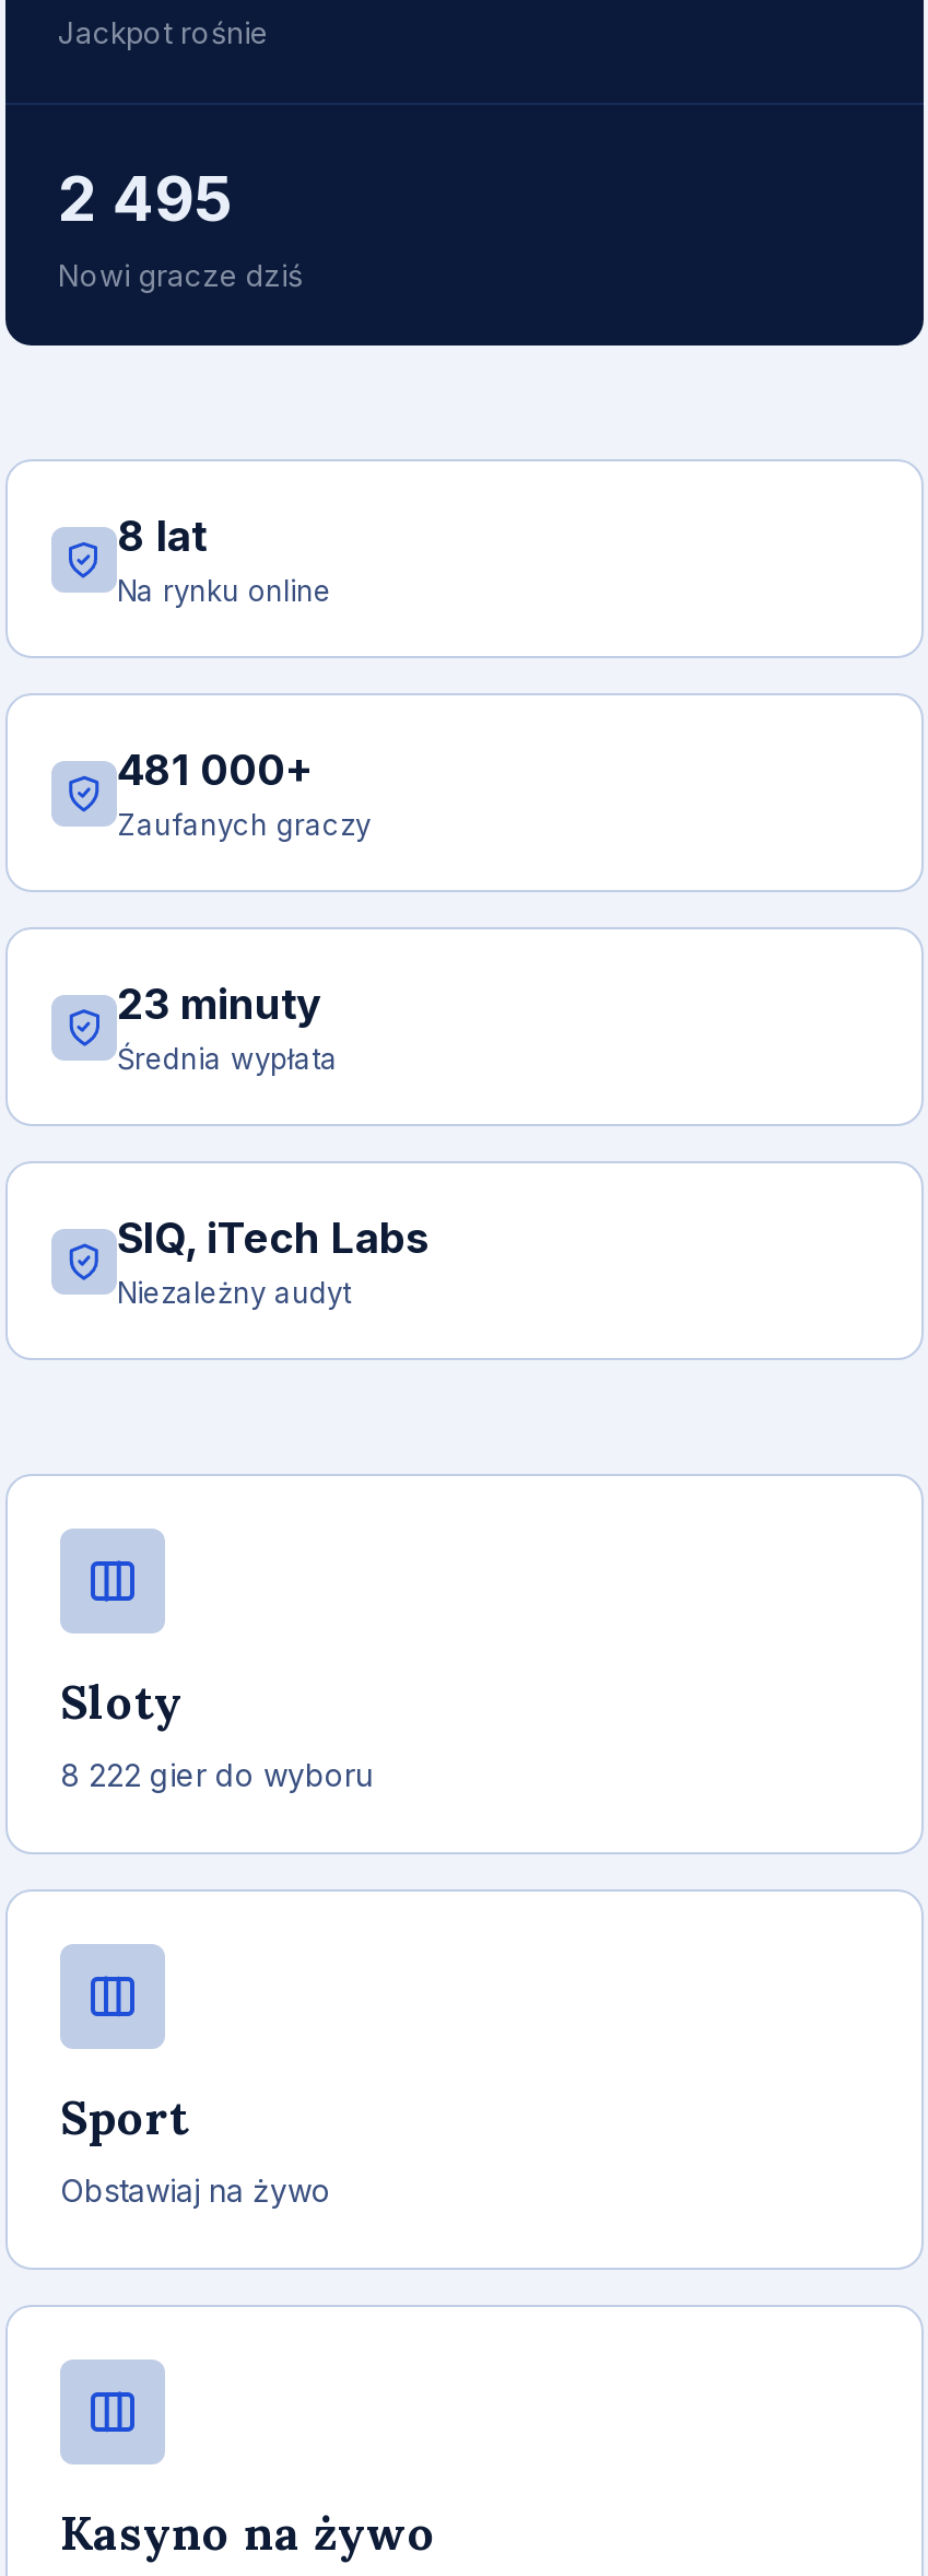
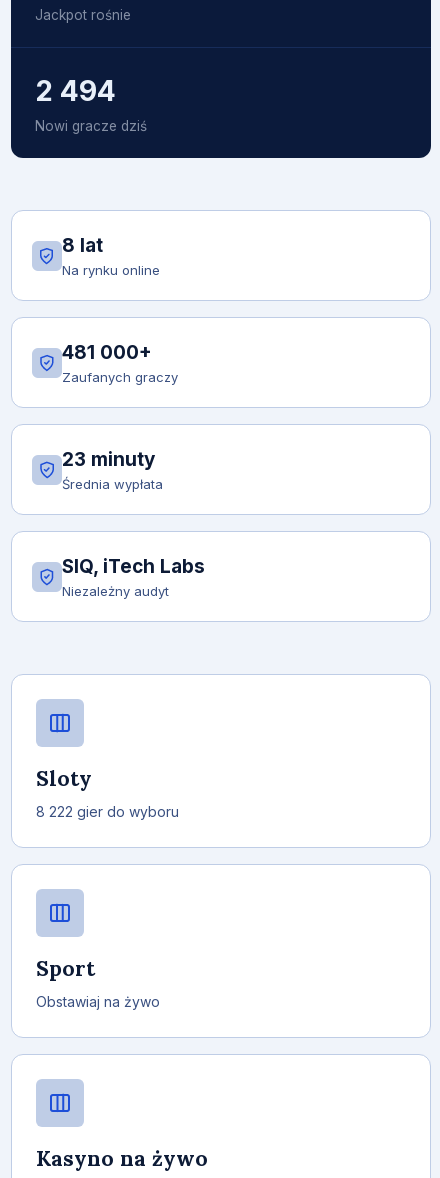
- 2 495
+ 2 494
